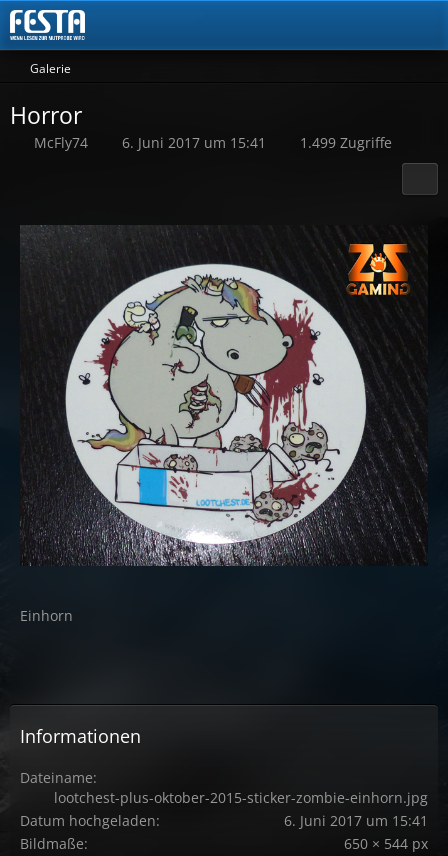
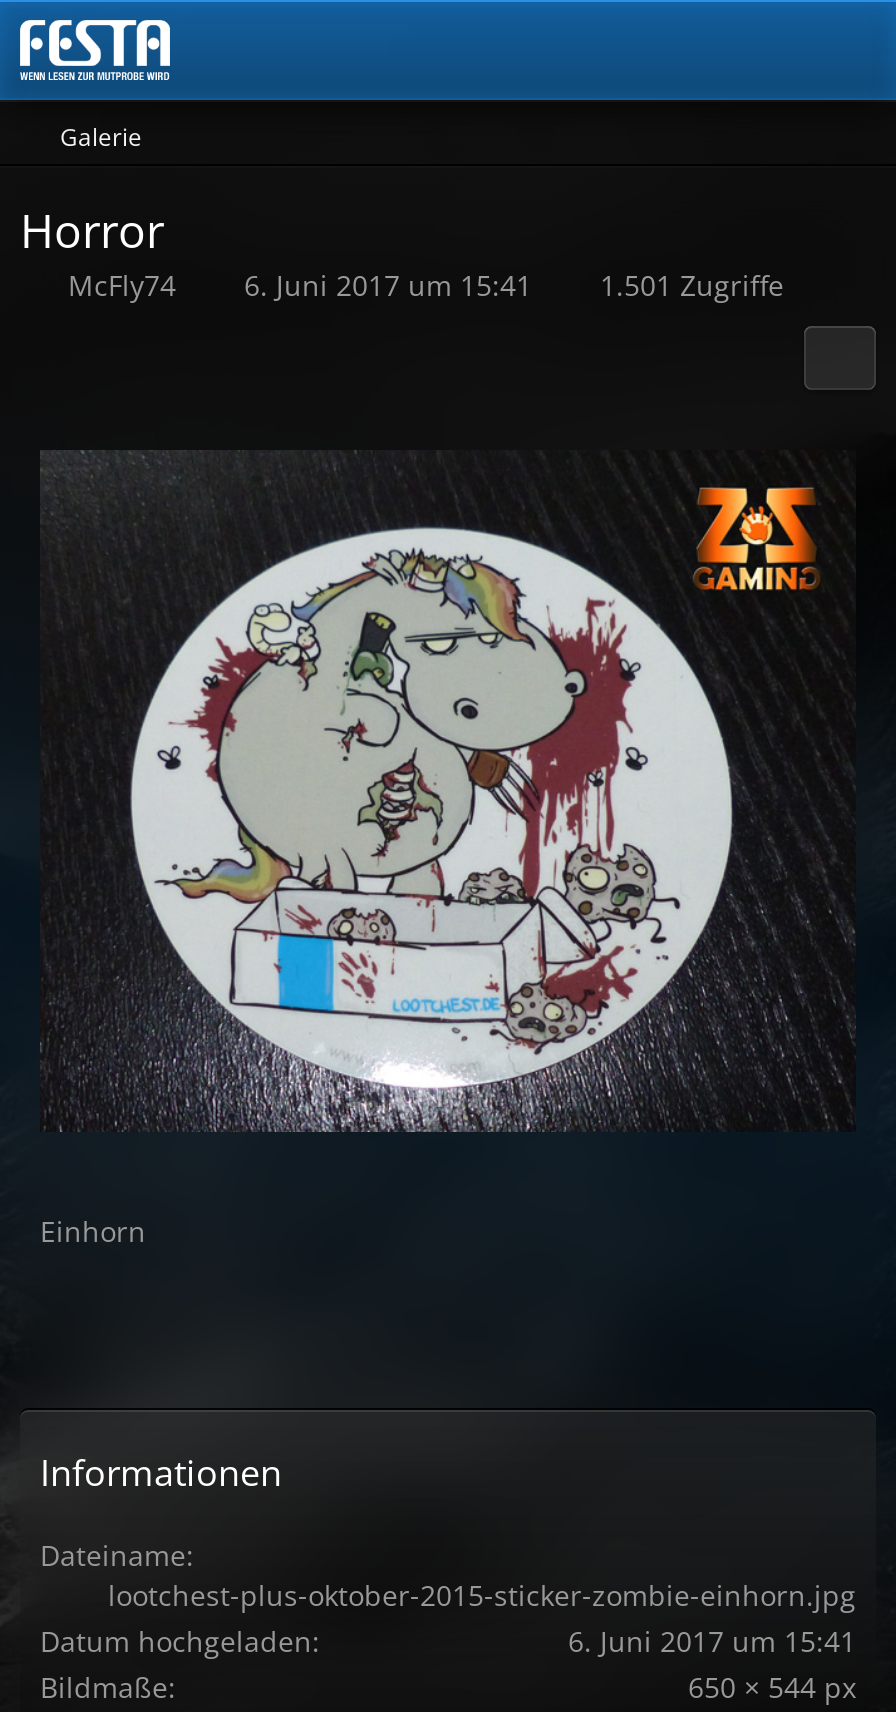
- McFly74 6. Juni 2017 um 15:41 1.499 Zugriffe
+ McFly74 6. Juni 2017 um 15:41 1.501 Zugriffe
